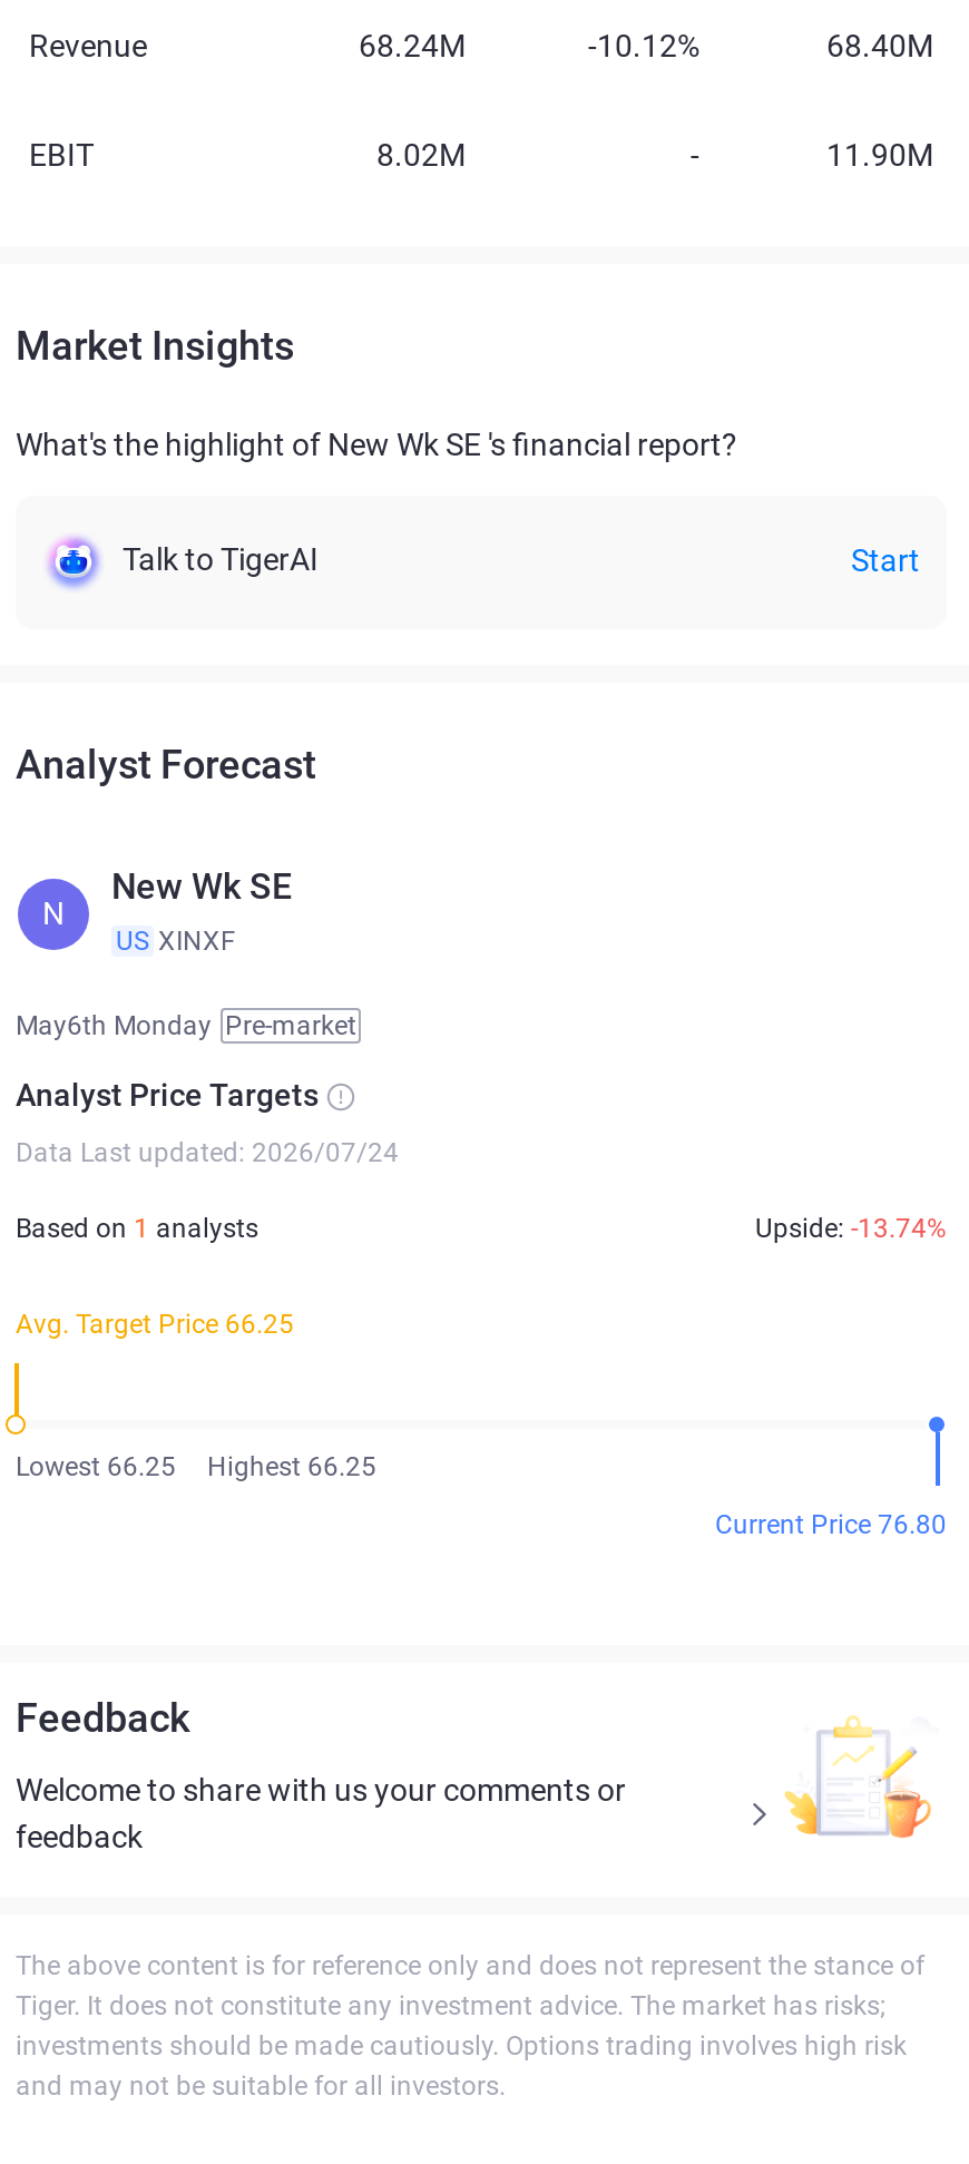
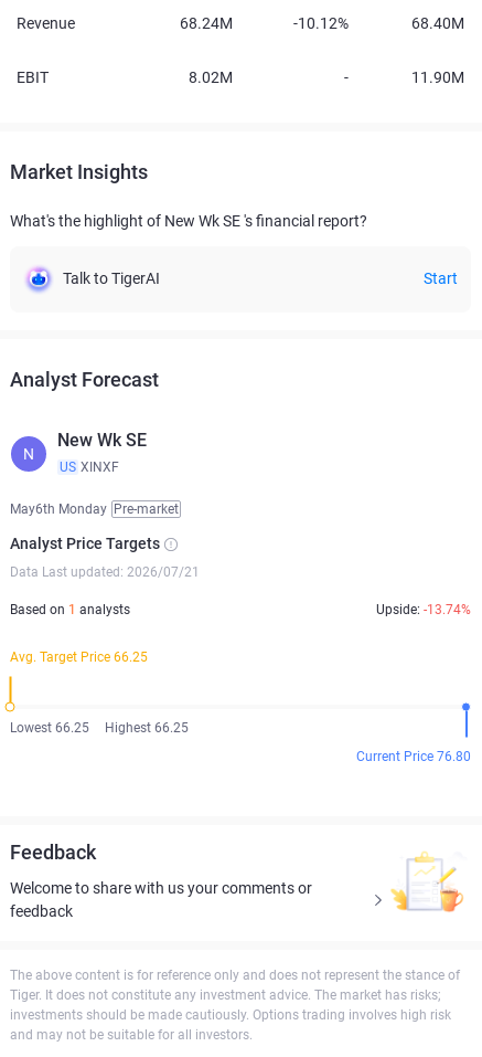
- Data Last updated: 2026/07/24
+ Data Last updated: 2026/07/21
